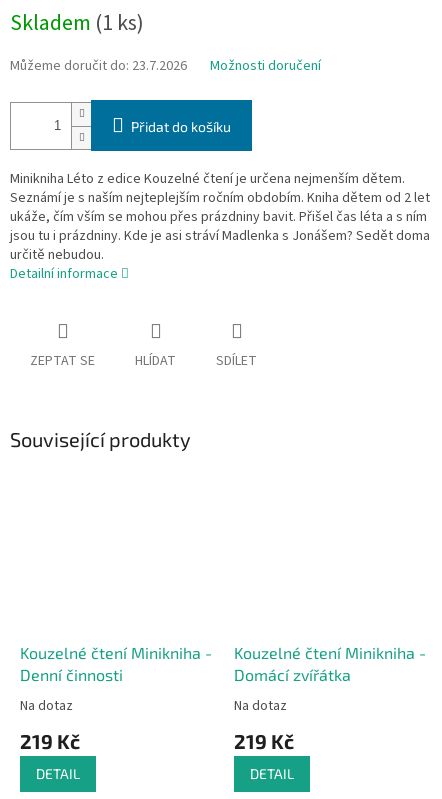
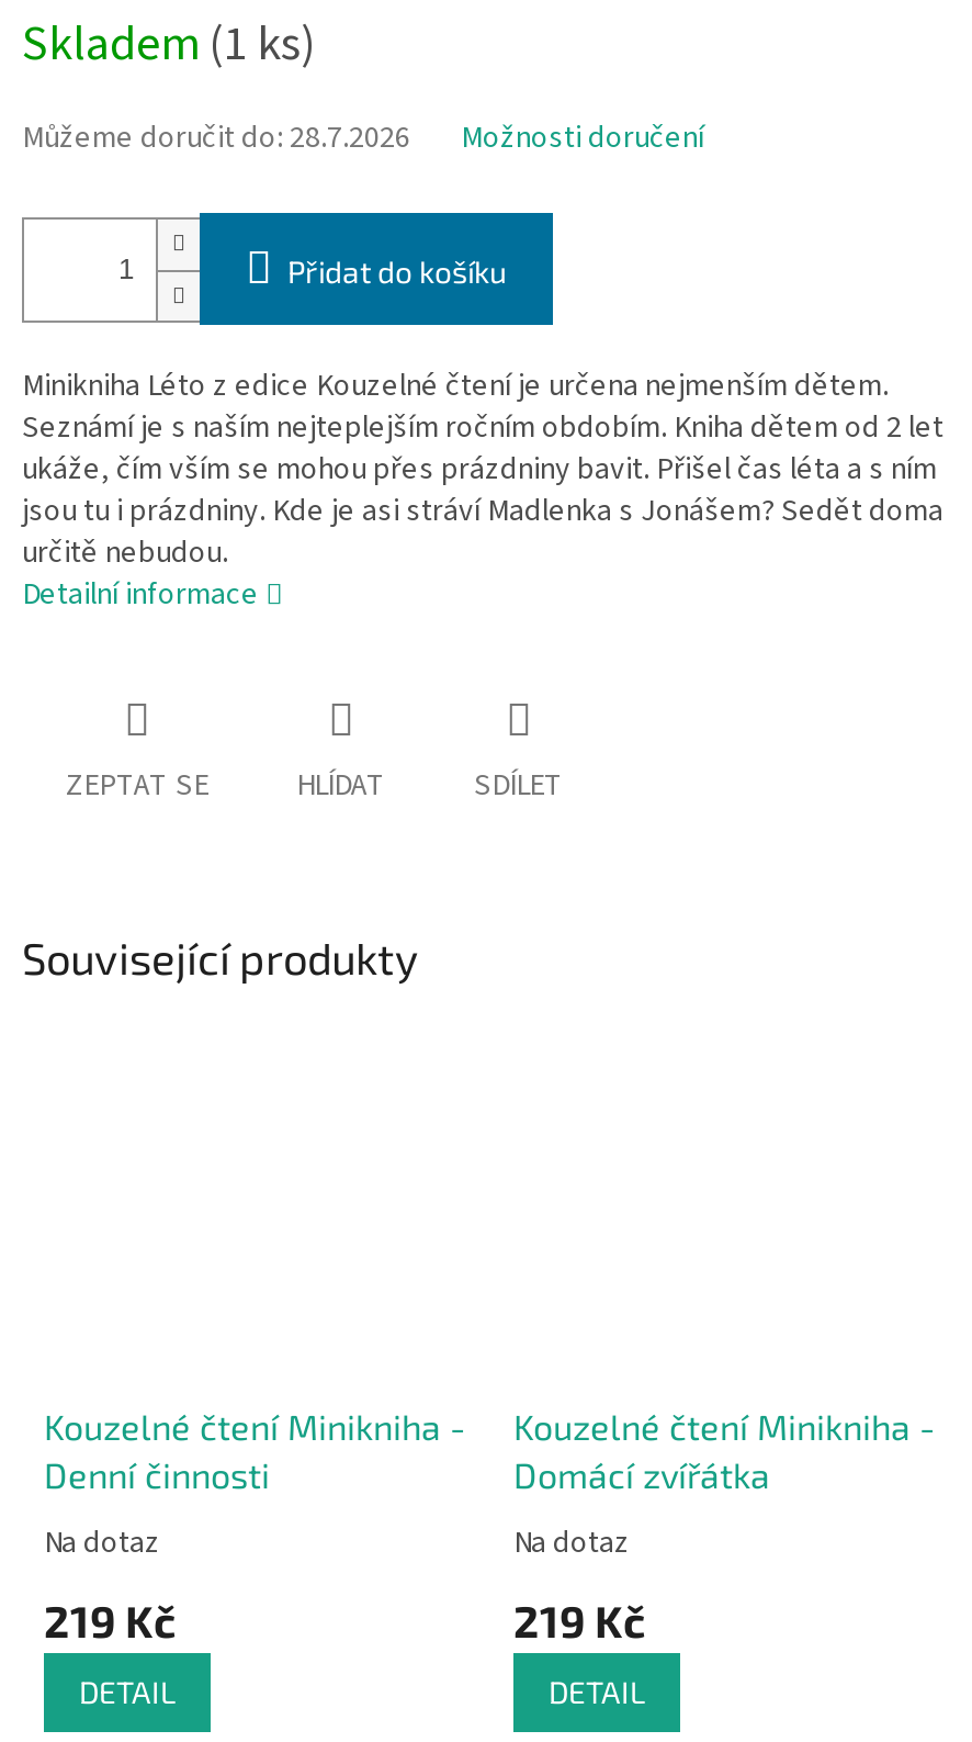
- Můžeme doručit do: 23.7.2026
+ Můžeme doručit do: 28.7.2026
